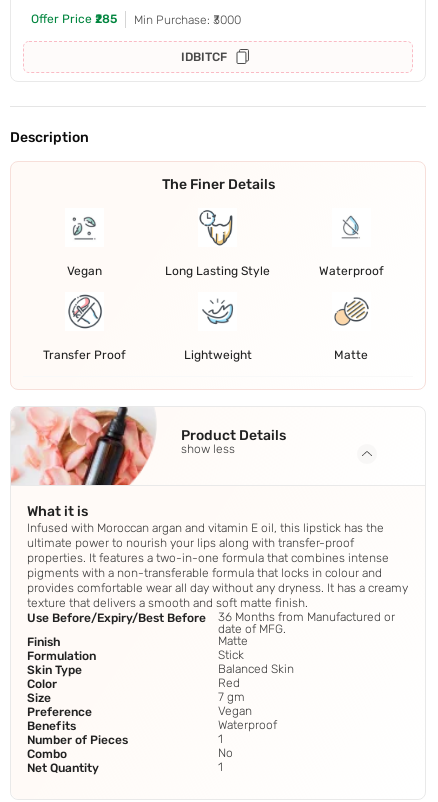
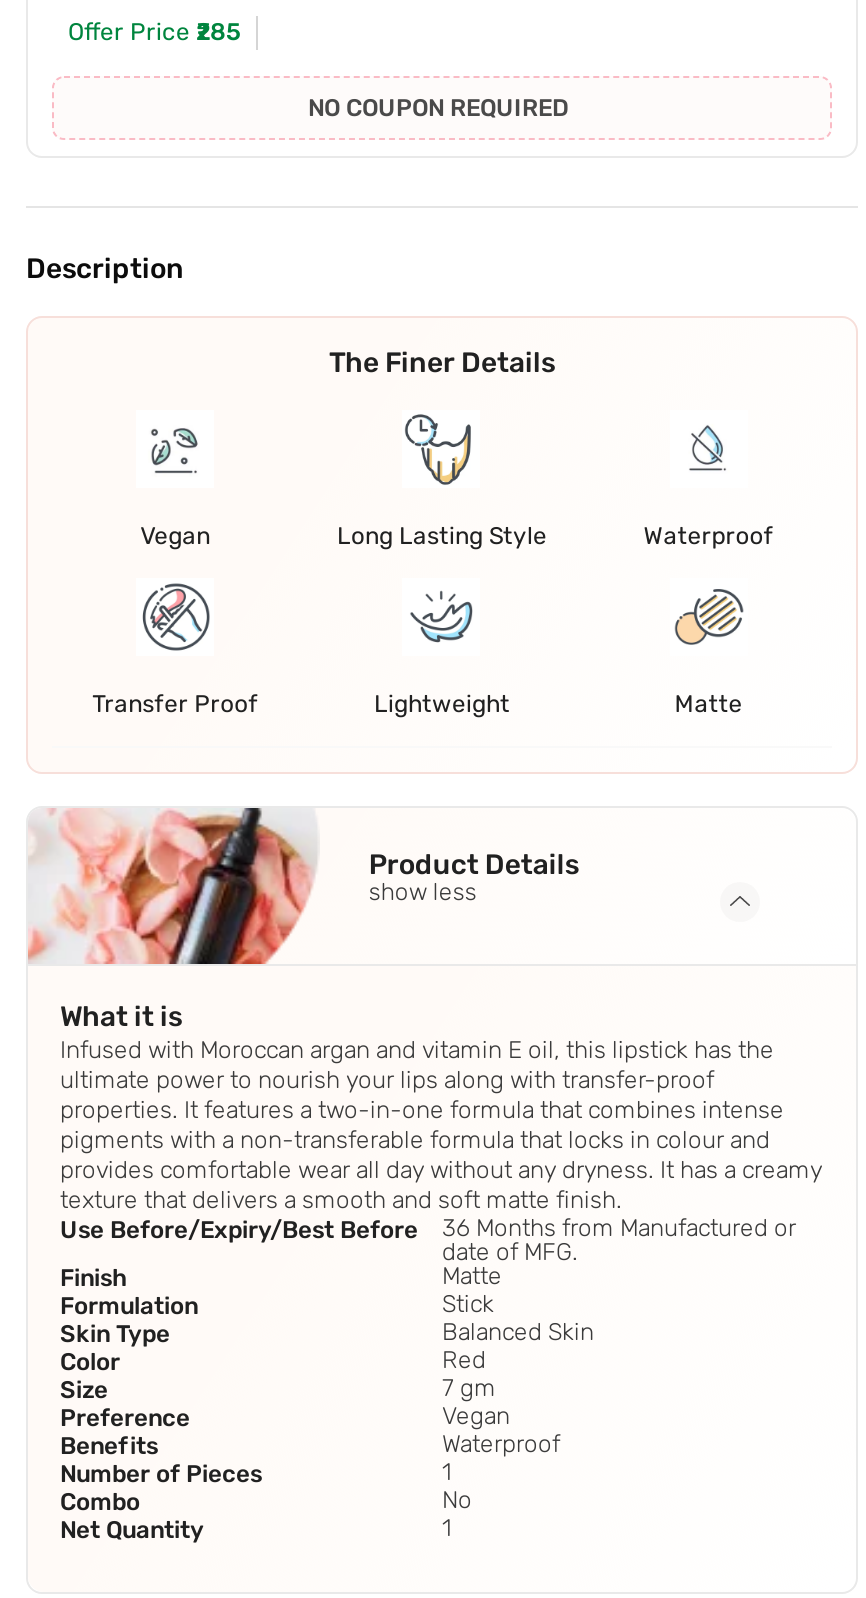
- Min Purchase: ₹3000
- IDBITCF
+ NO COUPON REQUIRED
